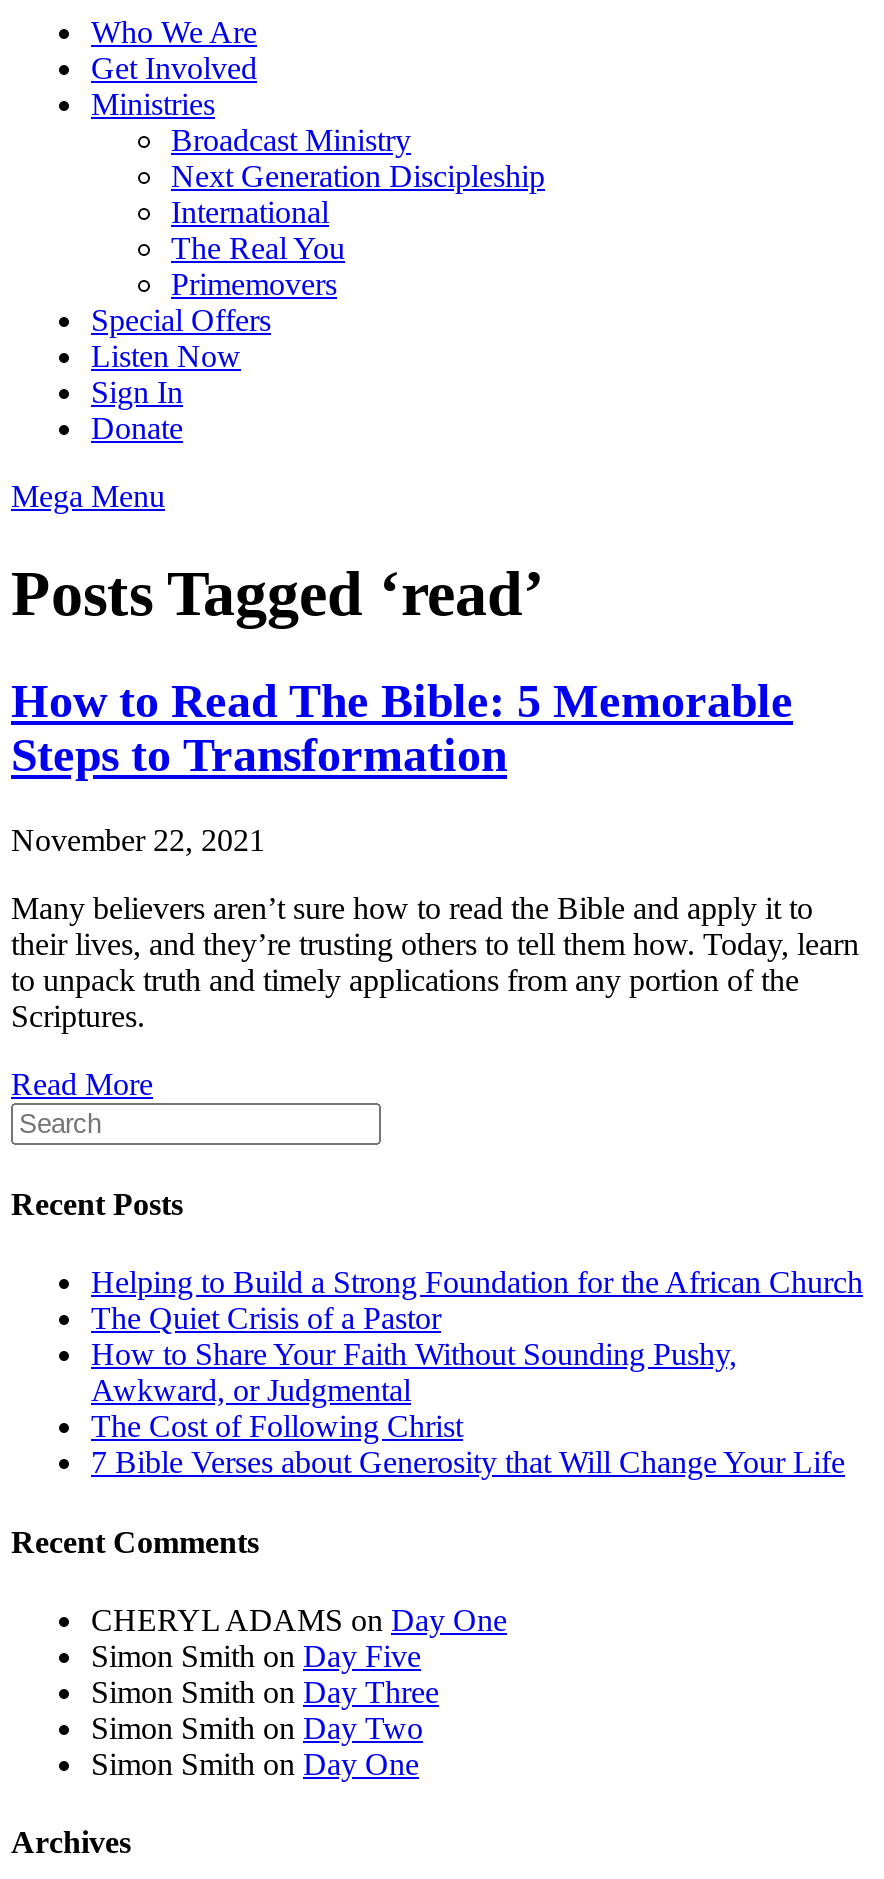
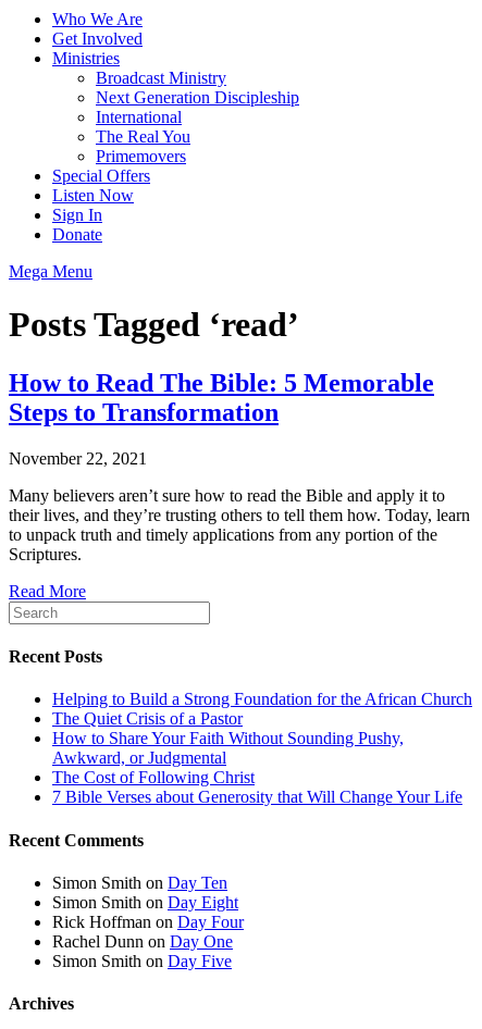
- CHERYL ADAMS on Day One
+ Simon Smith on Day Ten
+ Simon Smith on Day Eight
+ Rick Hoffman on Day Four
+ Rachel Dunn on Day One

moved down: Simon Smith on Day Five

- Simon Smith on Day Three
- Simon Smith on Day Two
- Simon Smith on Day One
